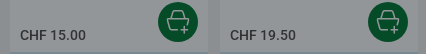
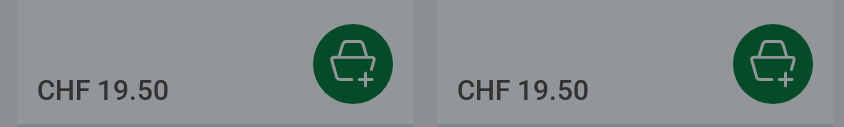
- CHF 15.00
+ CHF 19.50
